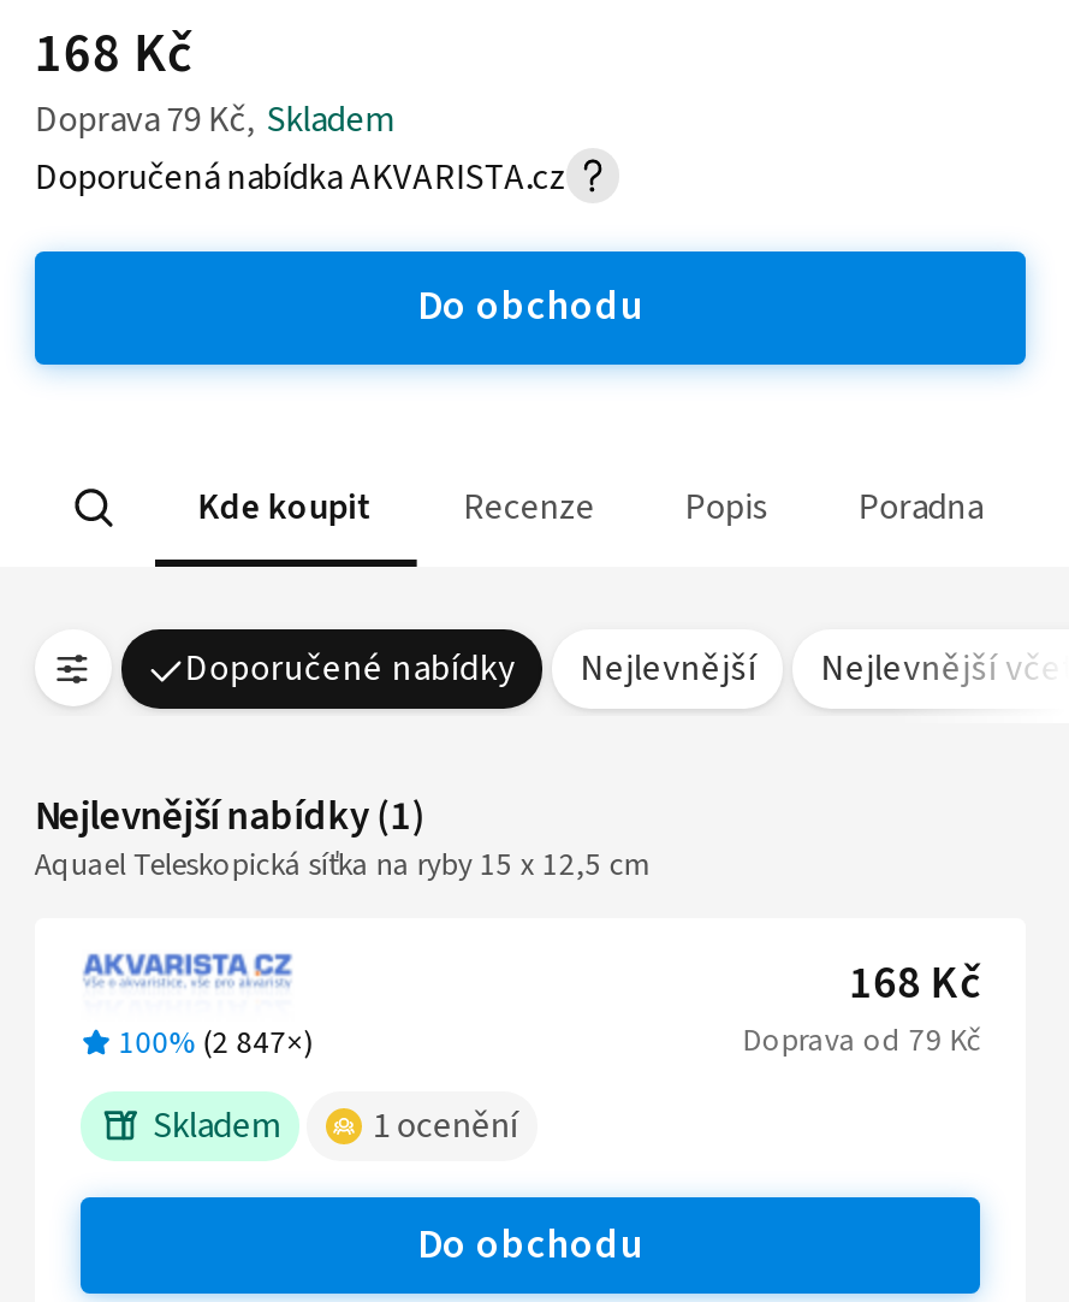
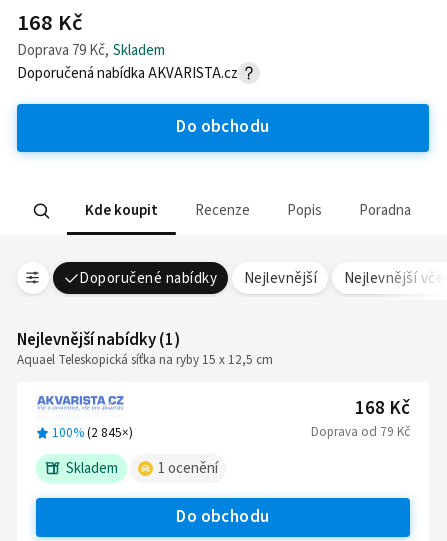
- 100% (2 847×)
+ 100% (2 845×)
